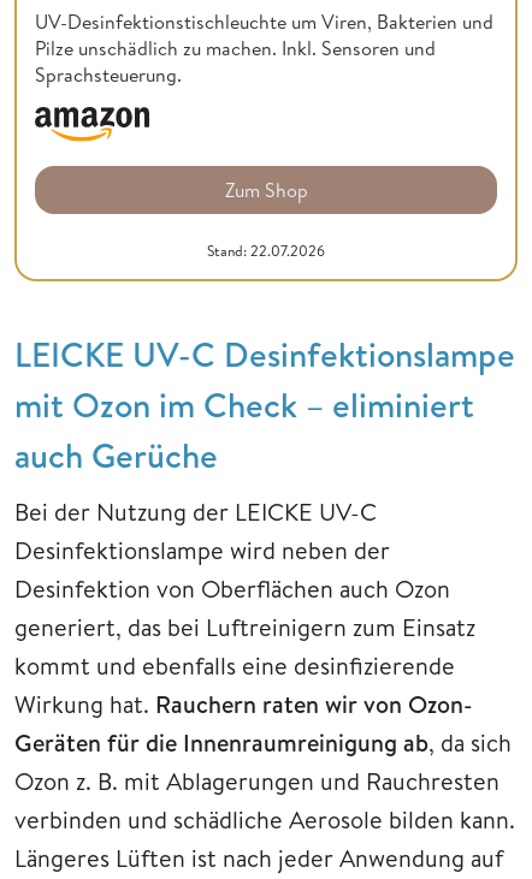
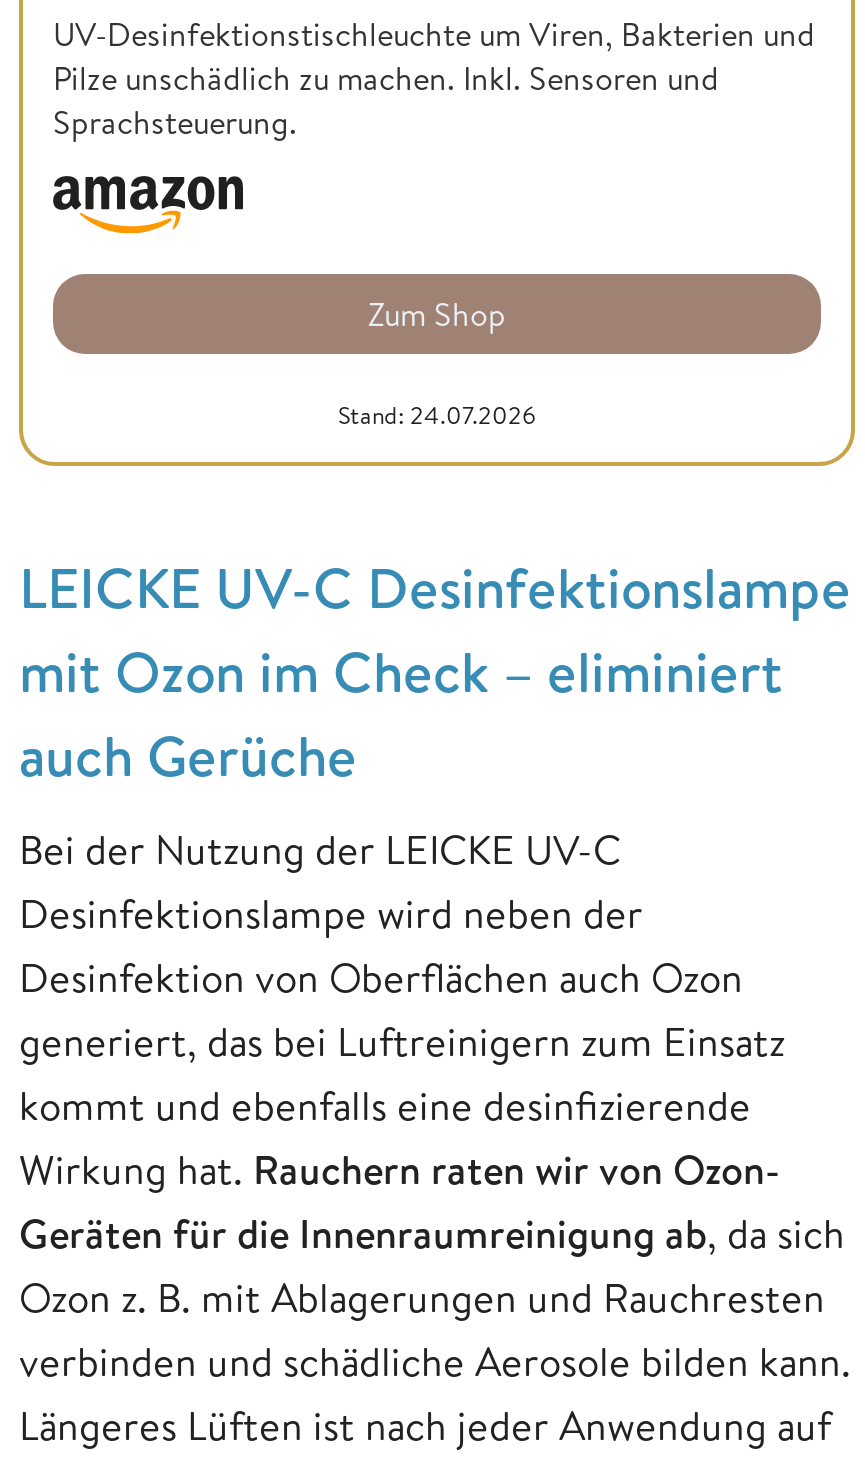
- Stand: 22.07.2026
+ Stand: 24.07.2026
